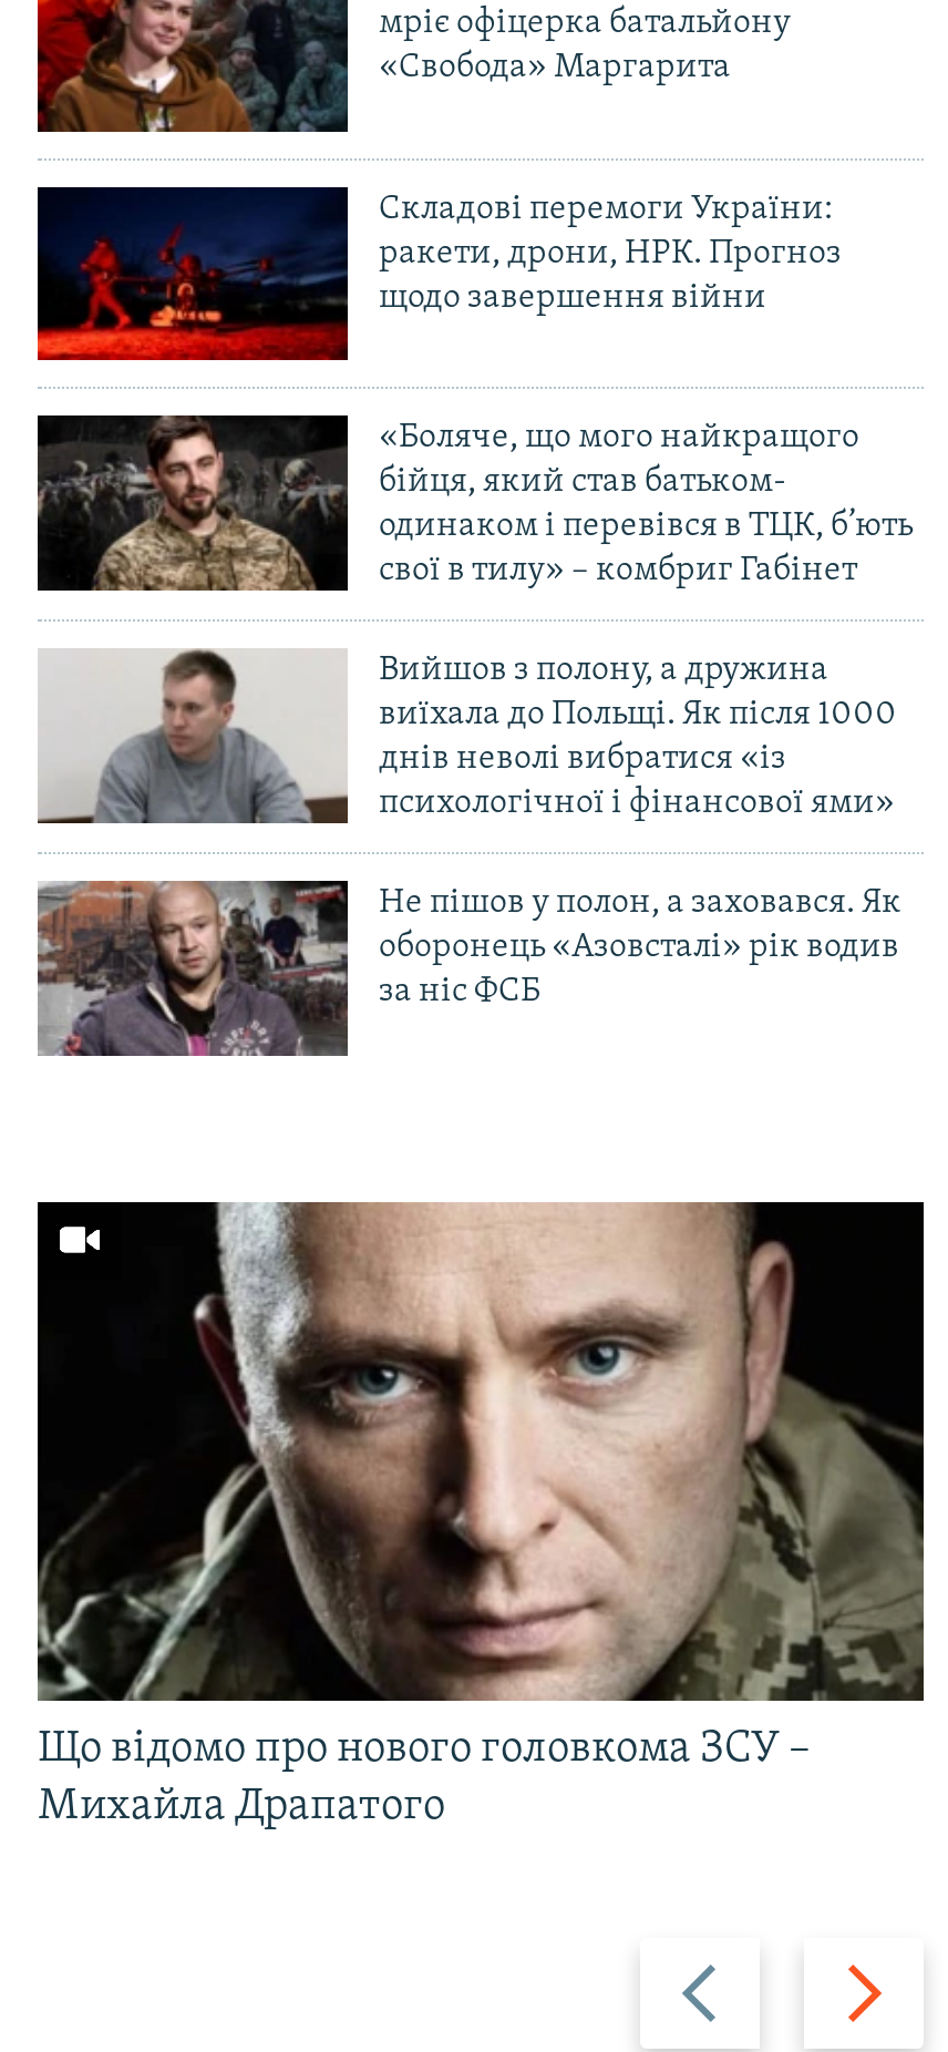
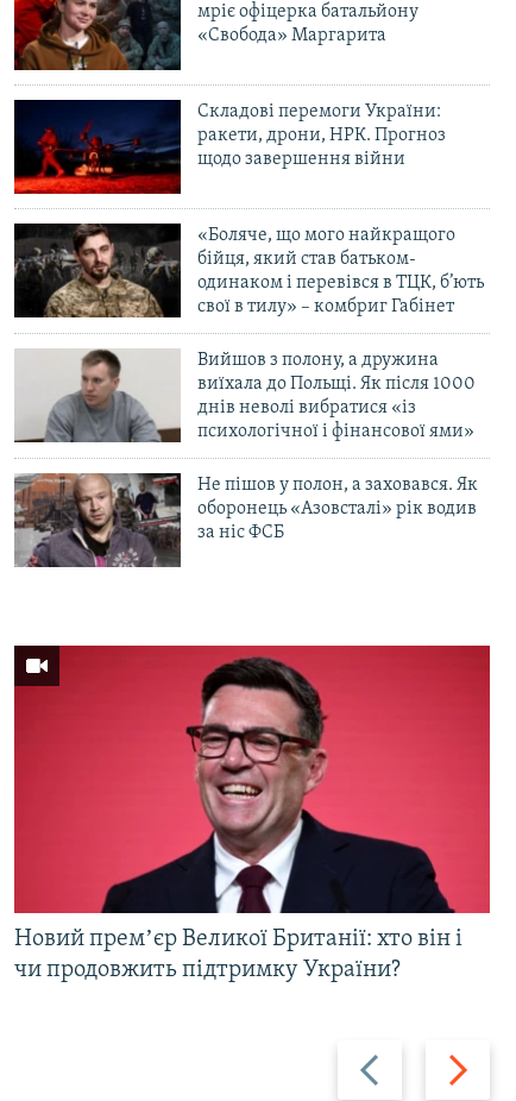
- [image]
- Що відомо про нового головкома ЗСУ –
- Михайла Драпатого
+ [image]
+ Новий премʼєр Великої Британії: хто він і
+ чи продовжить підтримку України?
